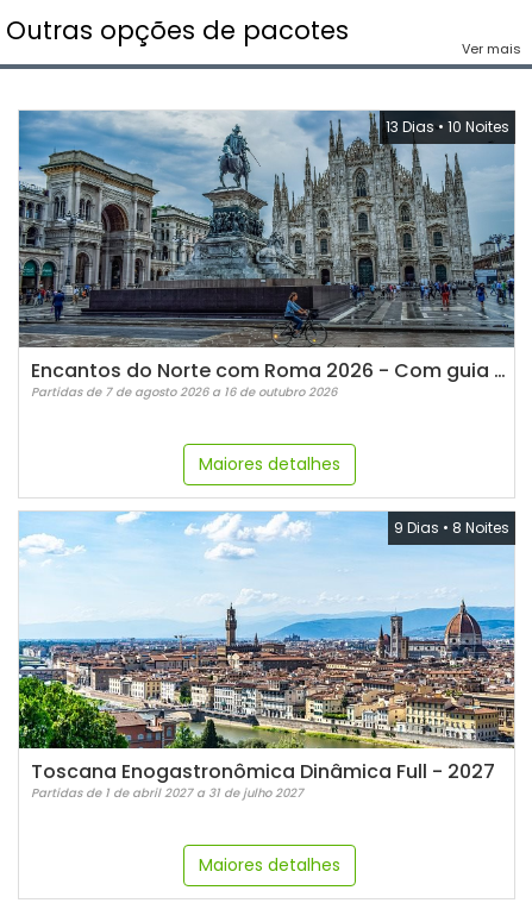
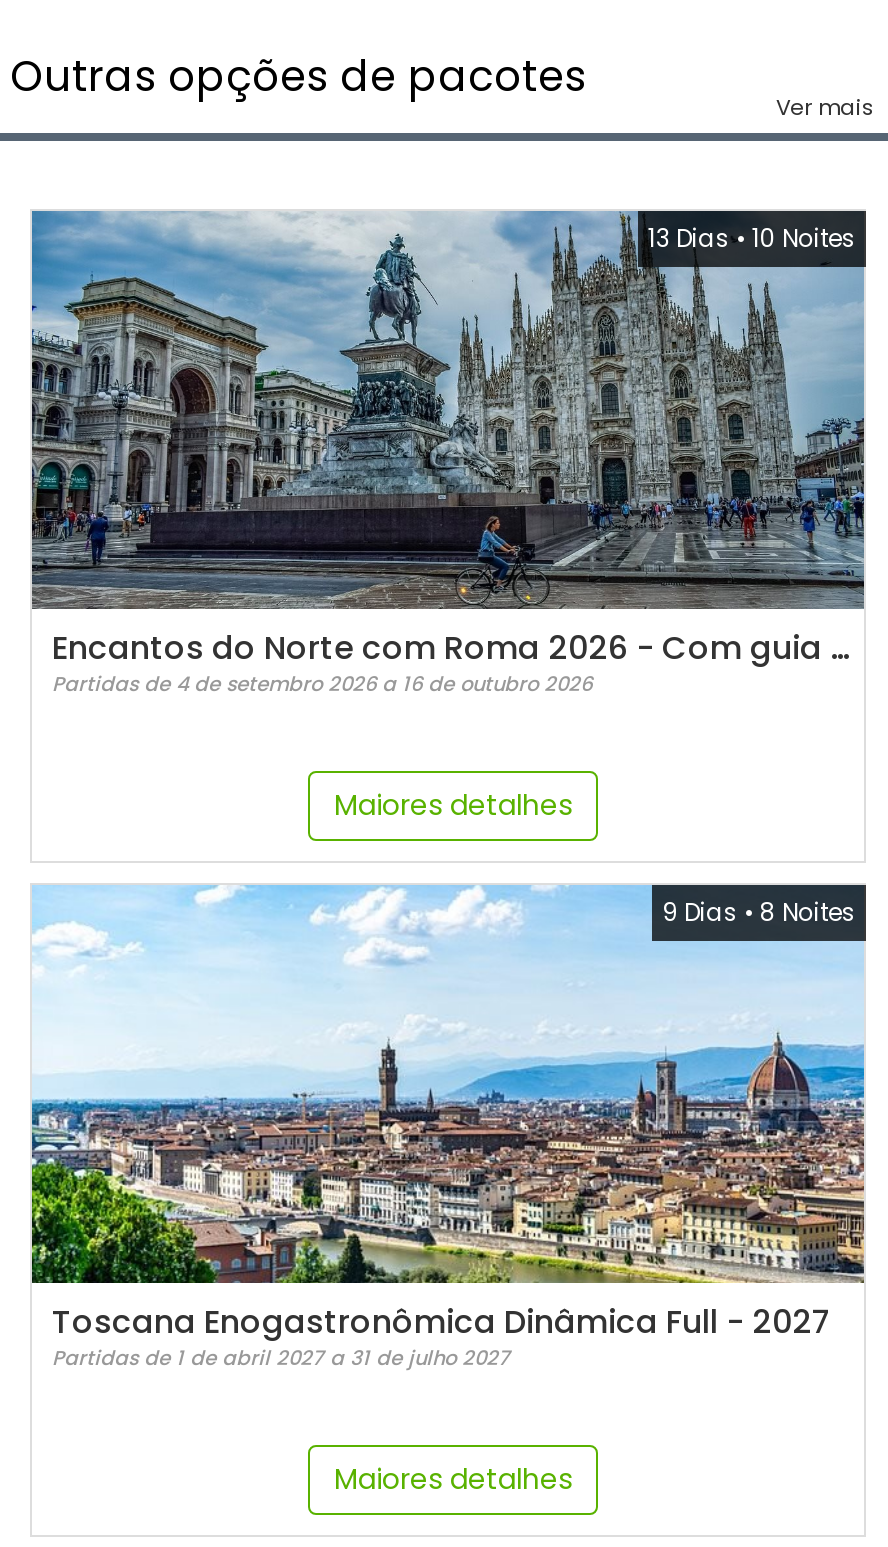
- Partidas de 7 de agosto 2026 a 16 de outubro 2026
+ Partidas de 4 de setembro 2026 a 16 de outubro 2026
